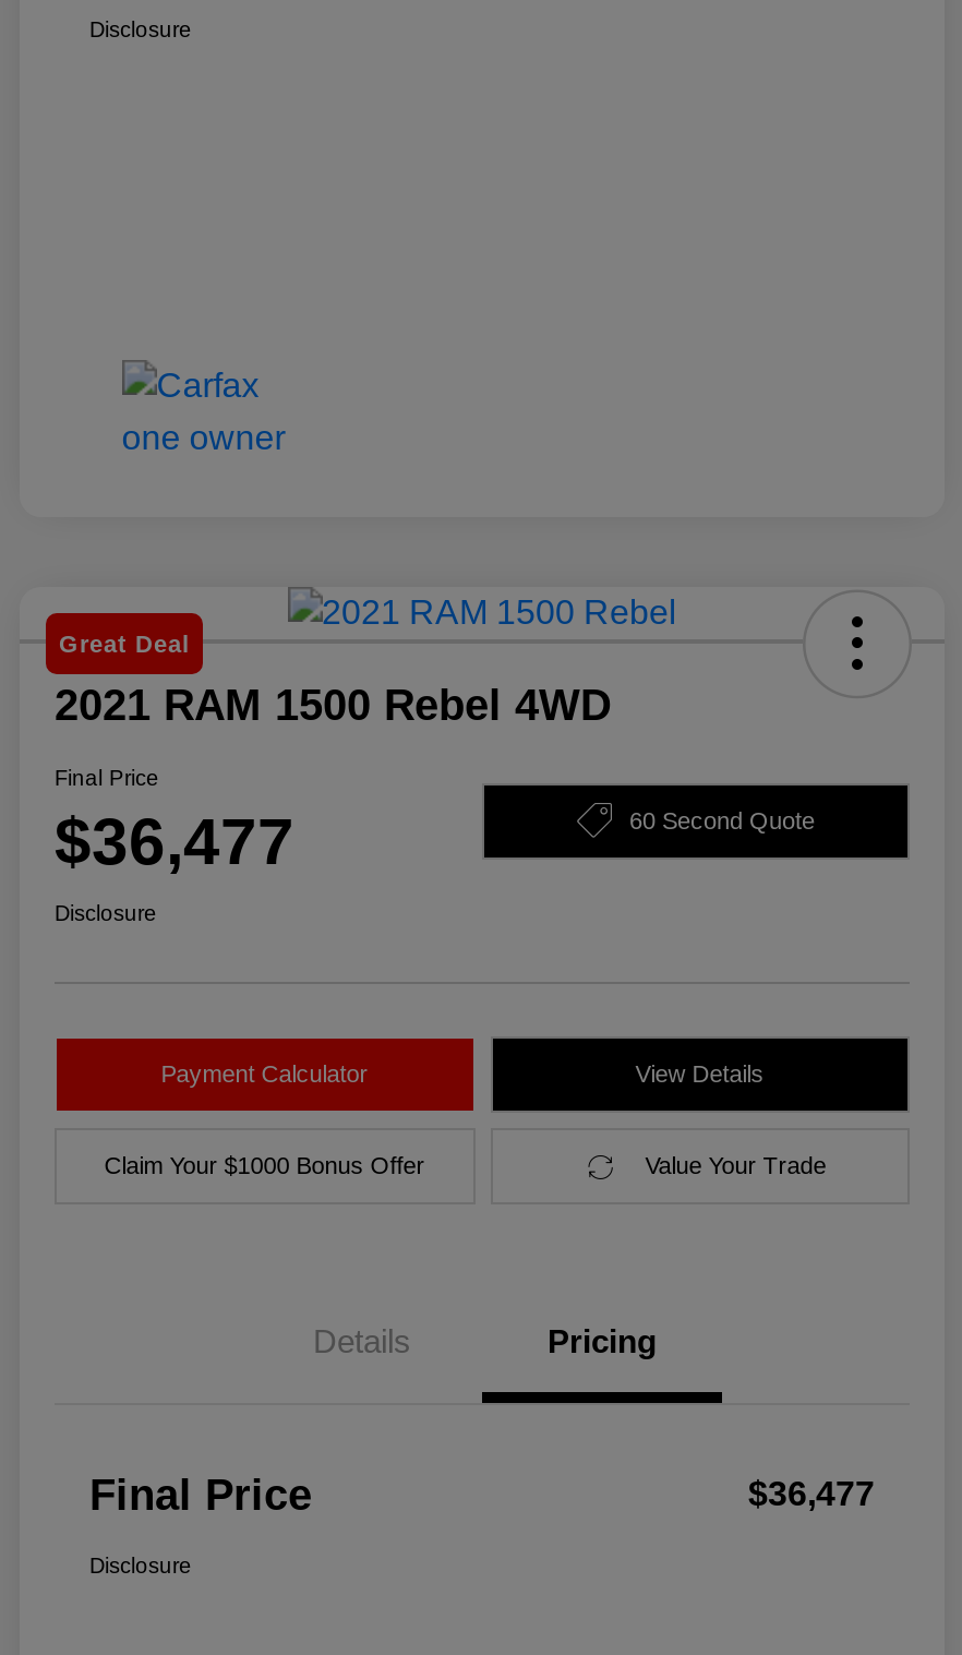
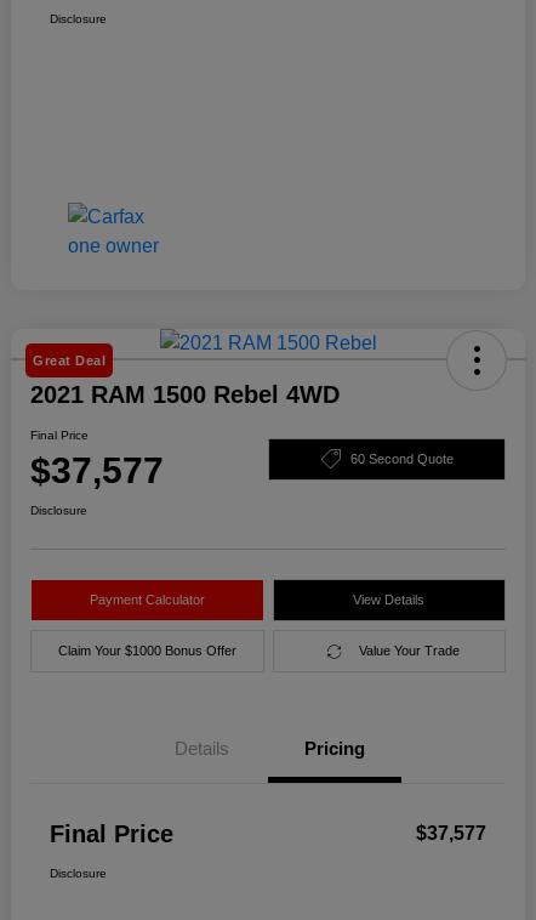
- $36,477
+ $37,577

- $36,477
+ $37,577
